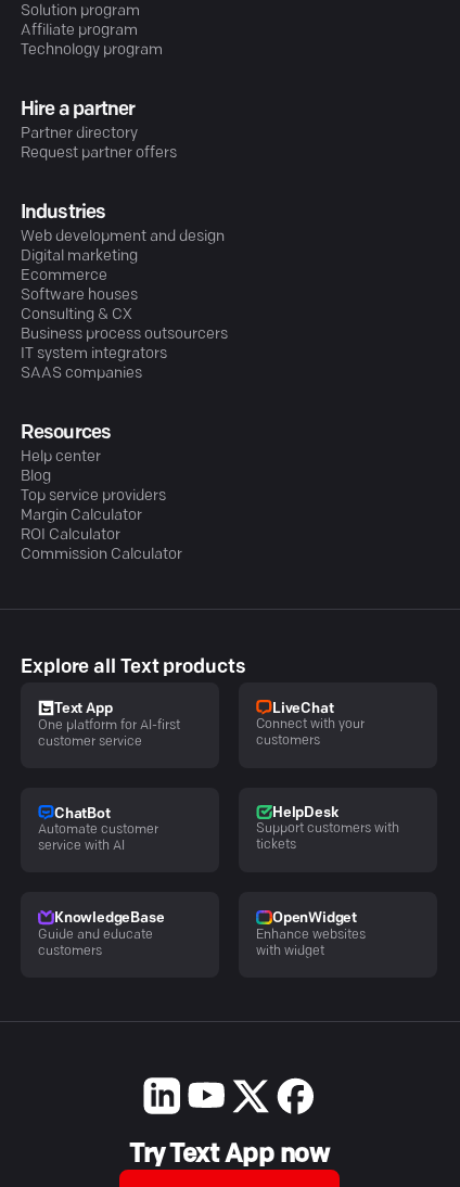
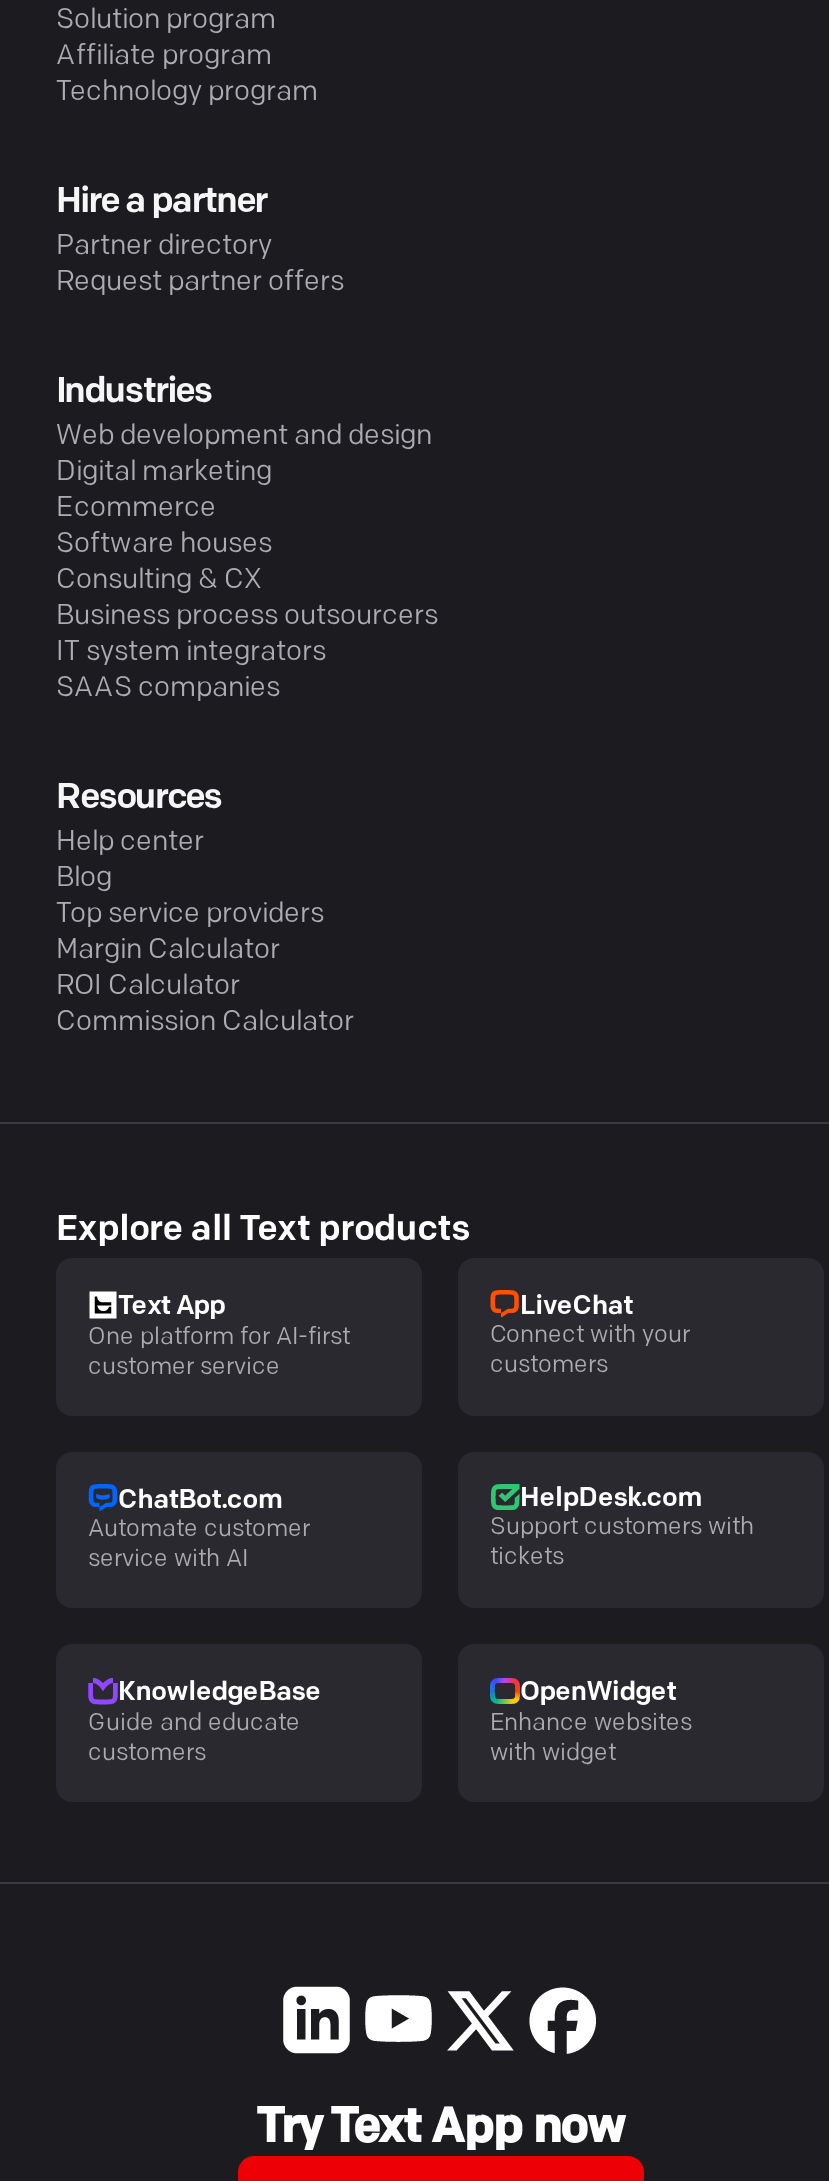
- ChatBot
+ ChatBot.com

- HelpDesk
+ HelpDesk.com
